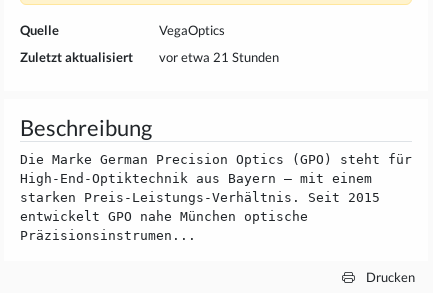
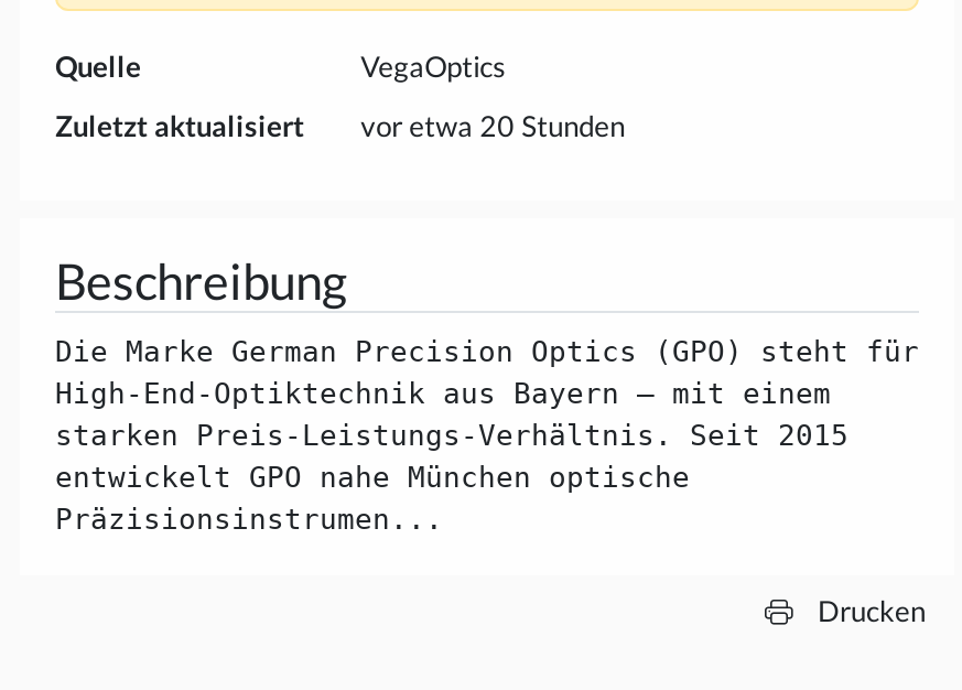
- vor etwa 21 Stunden
+ vor etwa 20 Stunden
